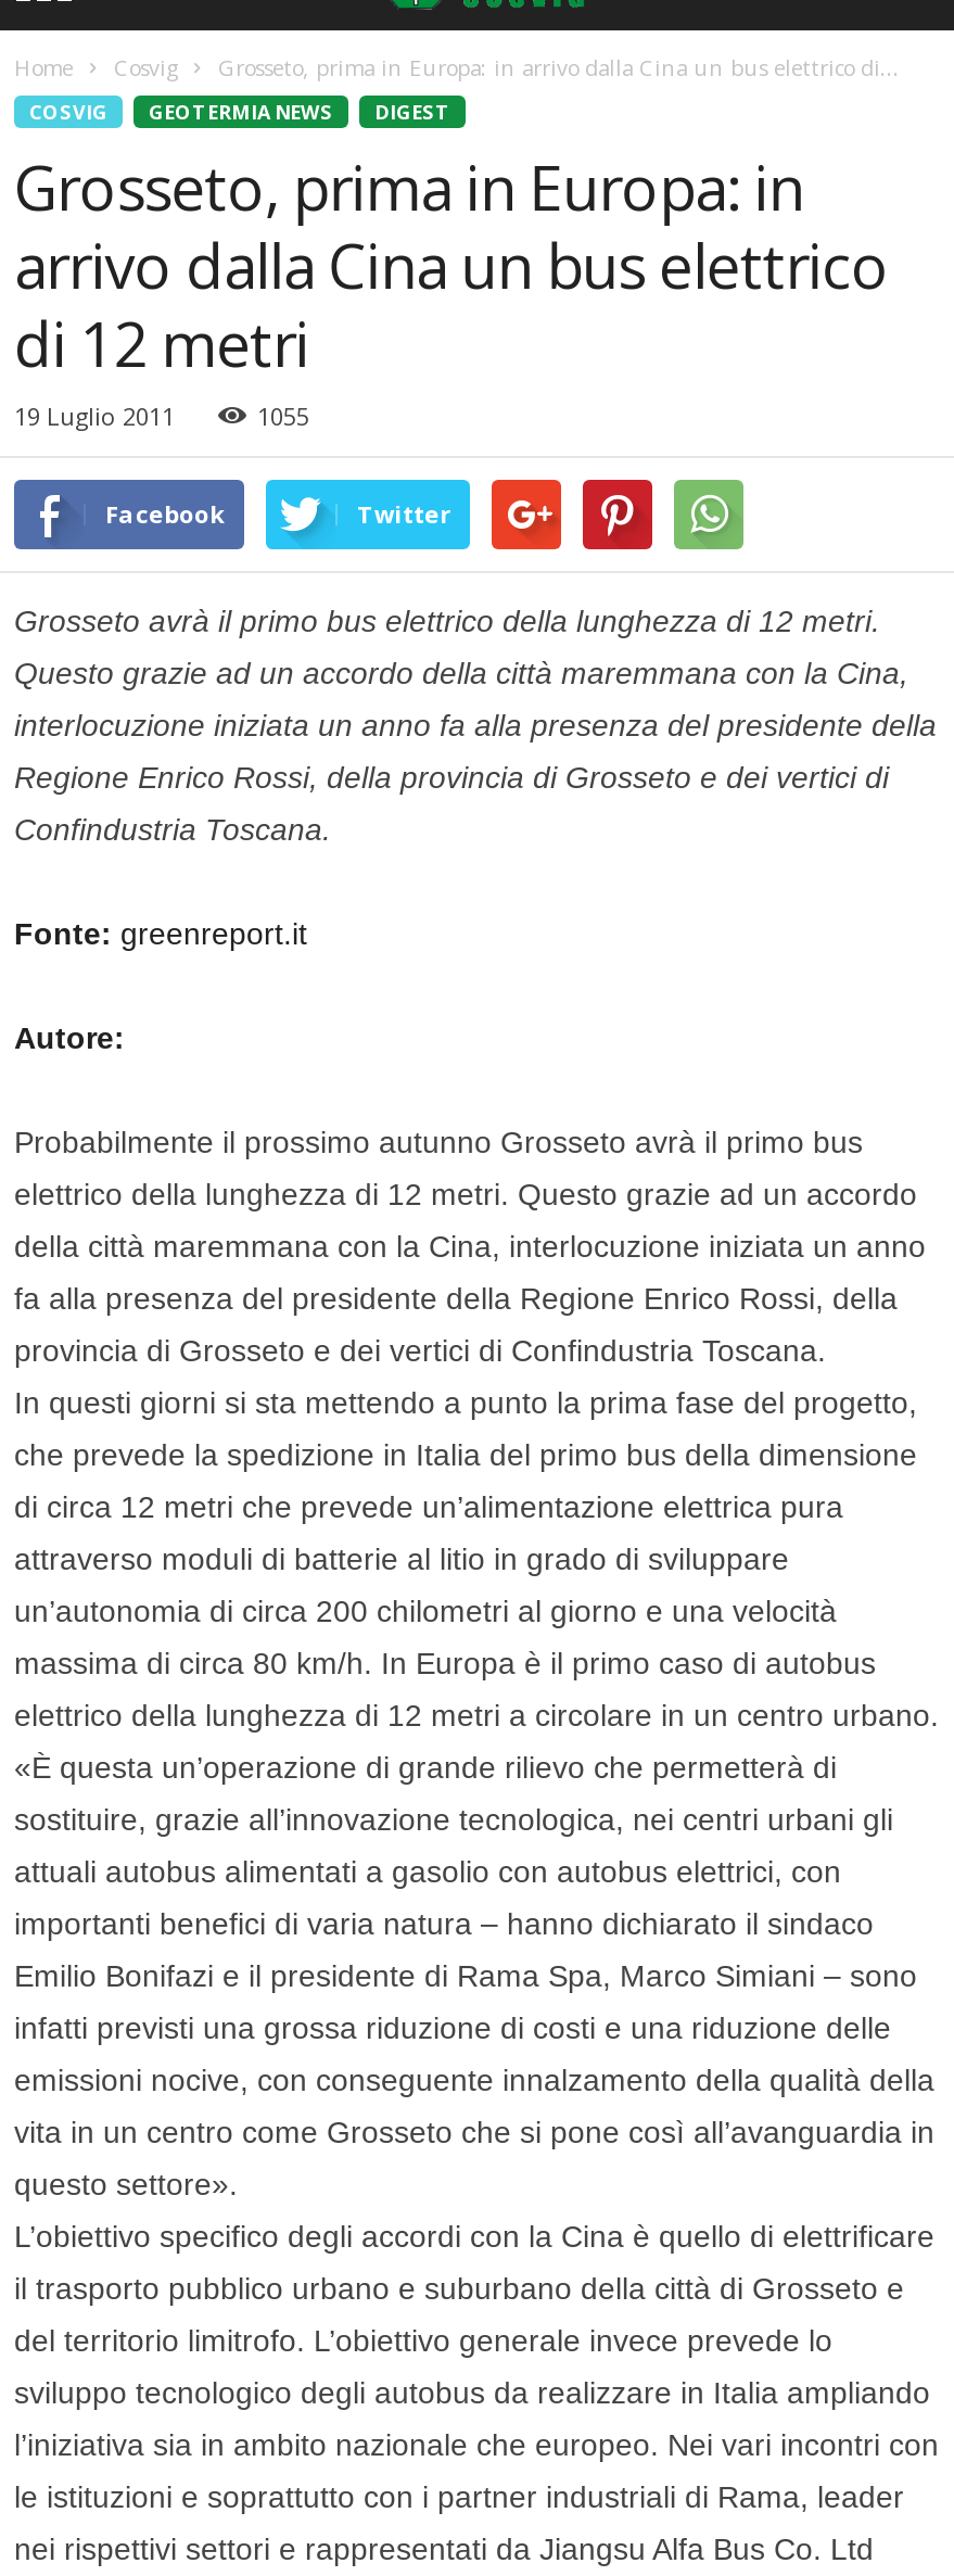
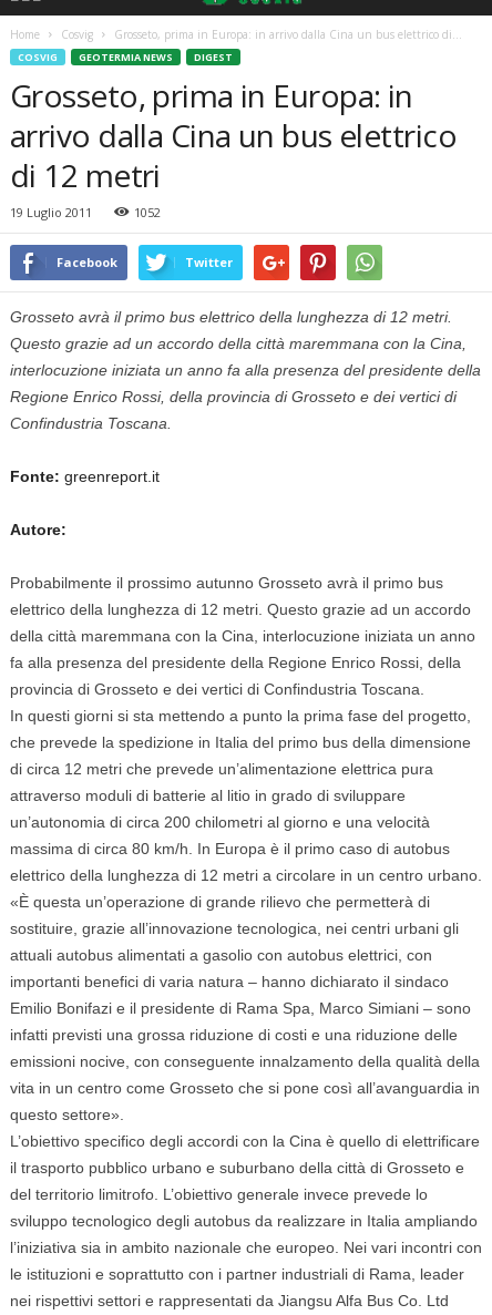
- 1055
+ 1052
